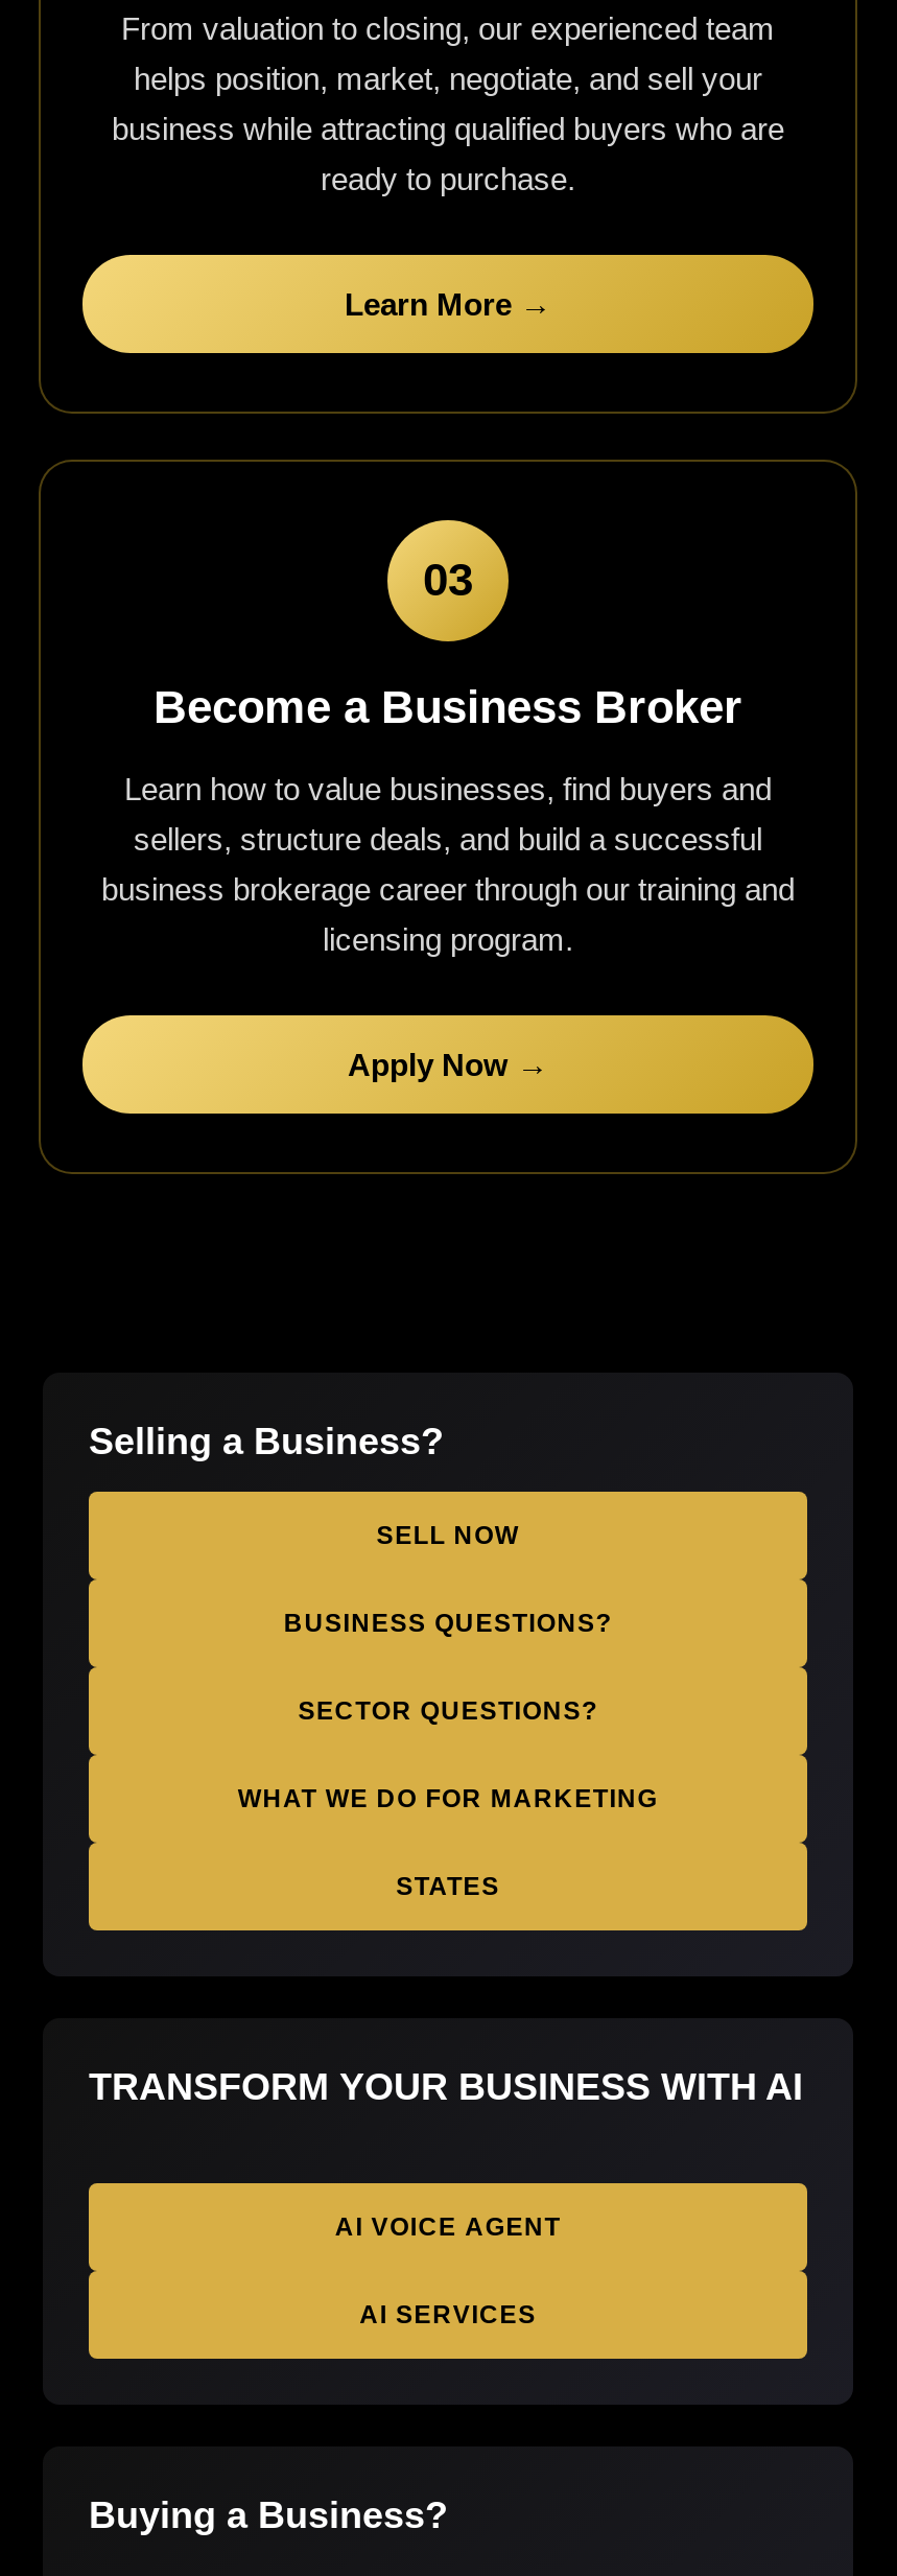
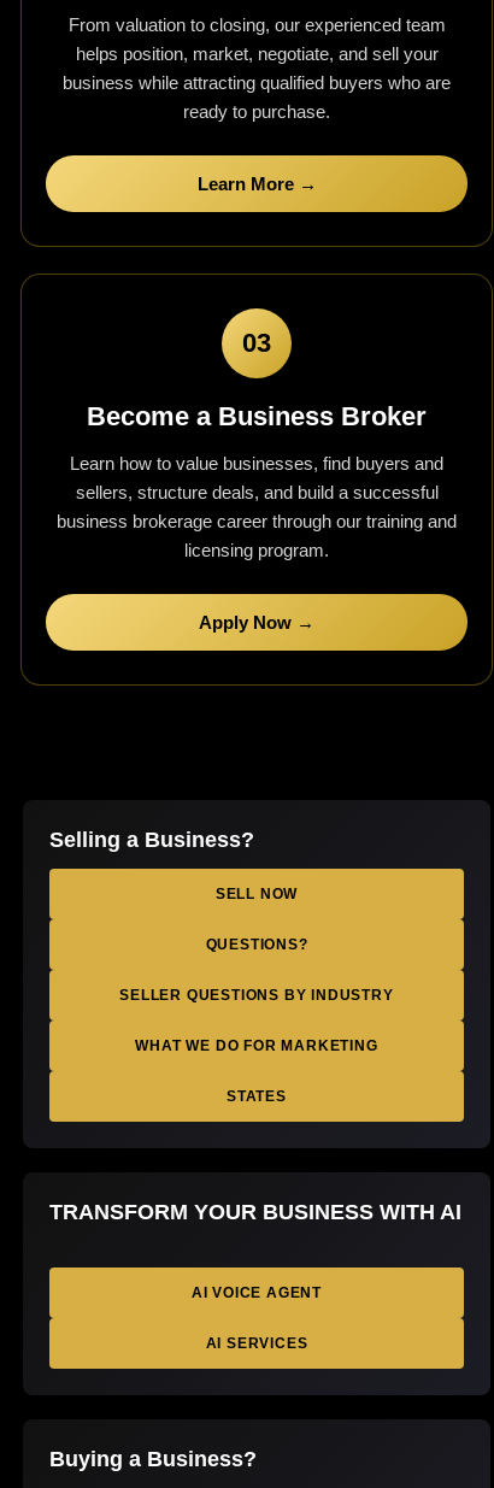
- BUSINESS QUESTIONS?
+ QUESTIONS?

- SECTOR QUESTIONS?
+ SELLER QUESTIONS BY INDUSTRY
